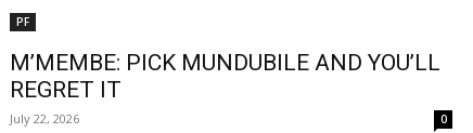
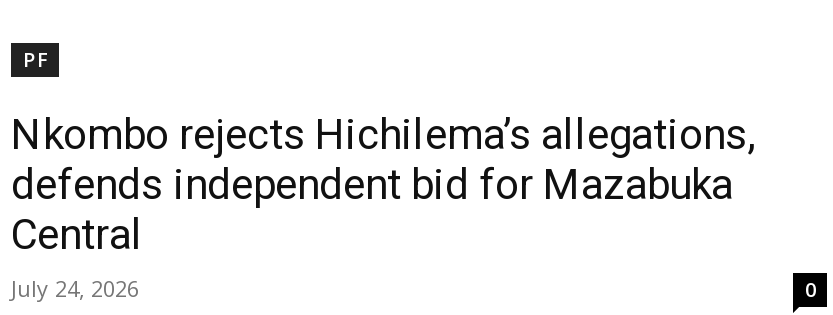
- M’MEMBE: PICK MUNDUBILE AND YOU’LL
- REGRET IT
- July 22, 2026
+ Nkombo rejects Hichilema’s allegations,
+ defends independent bid for Mazabuka
+ Central
+ July 24, 2026
